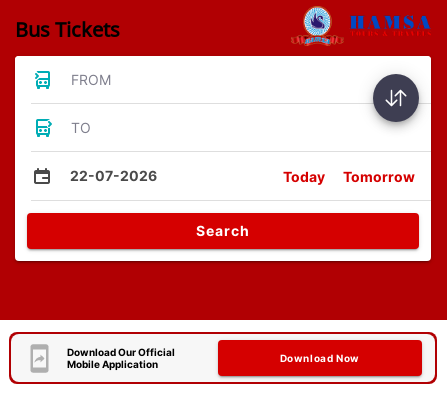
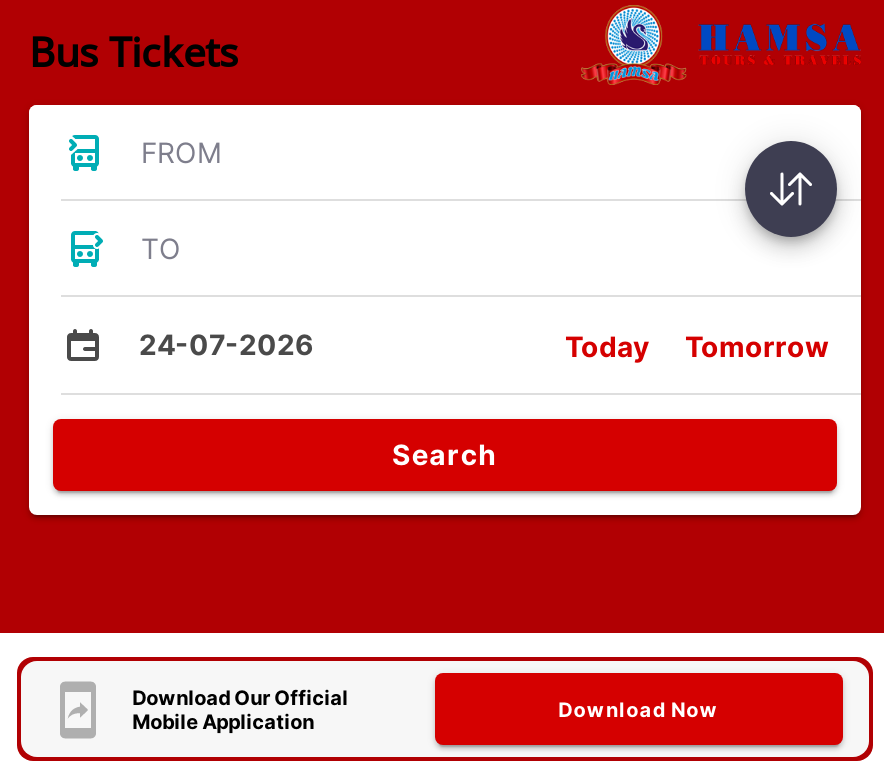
- 22-07-2026
+ 24-07-2026
